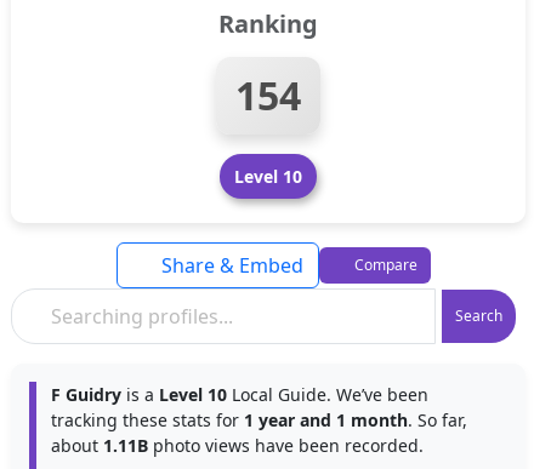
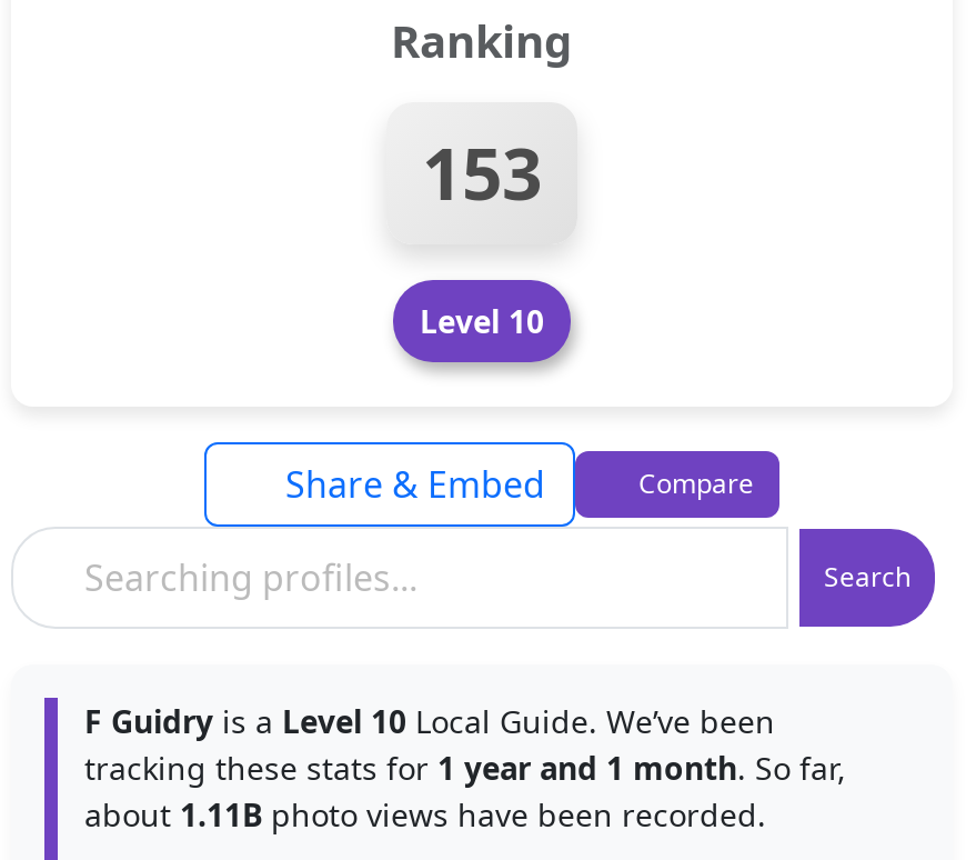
- 154
+ 153
